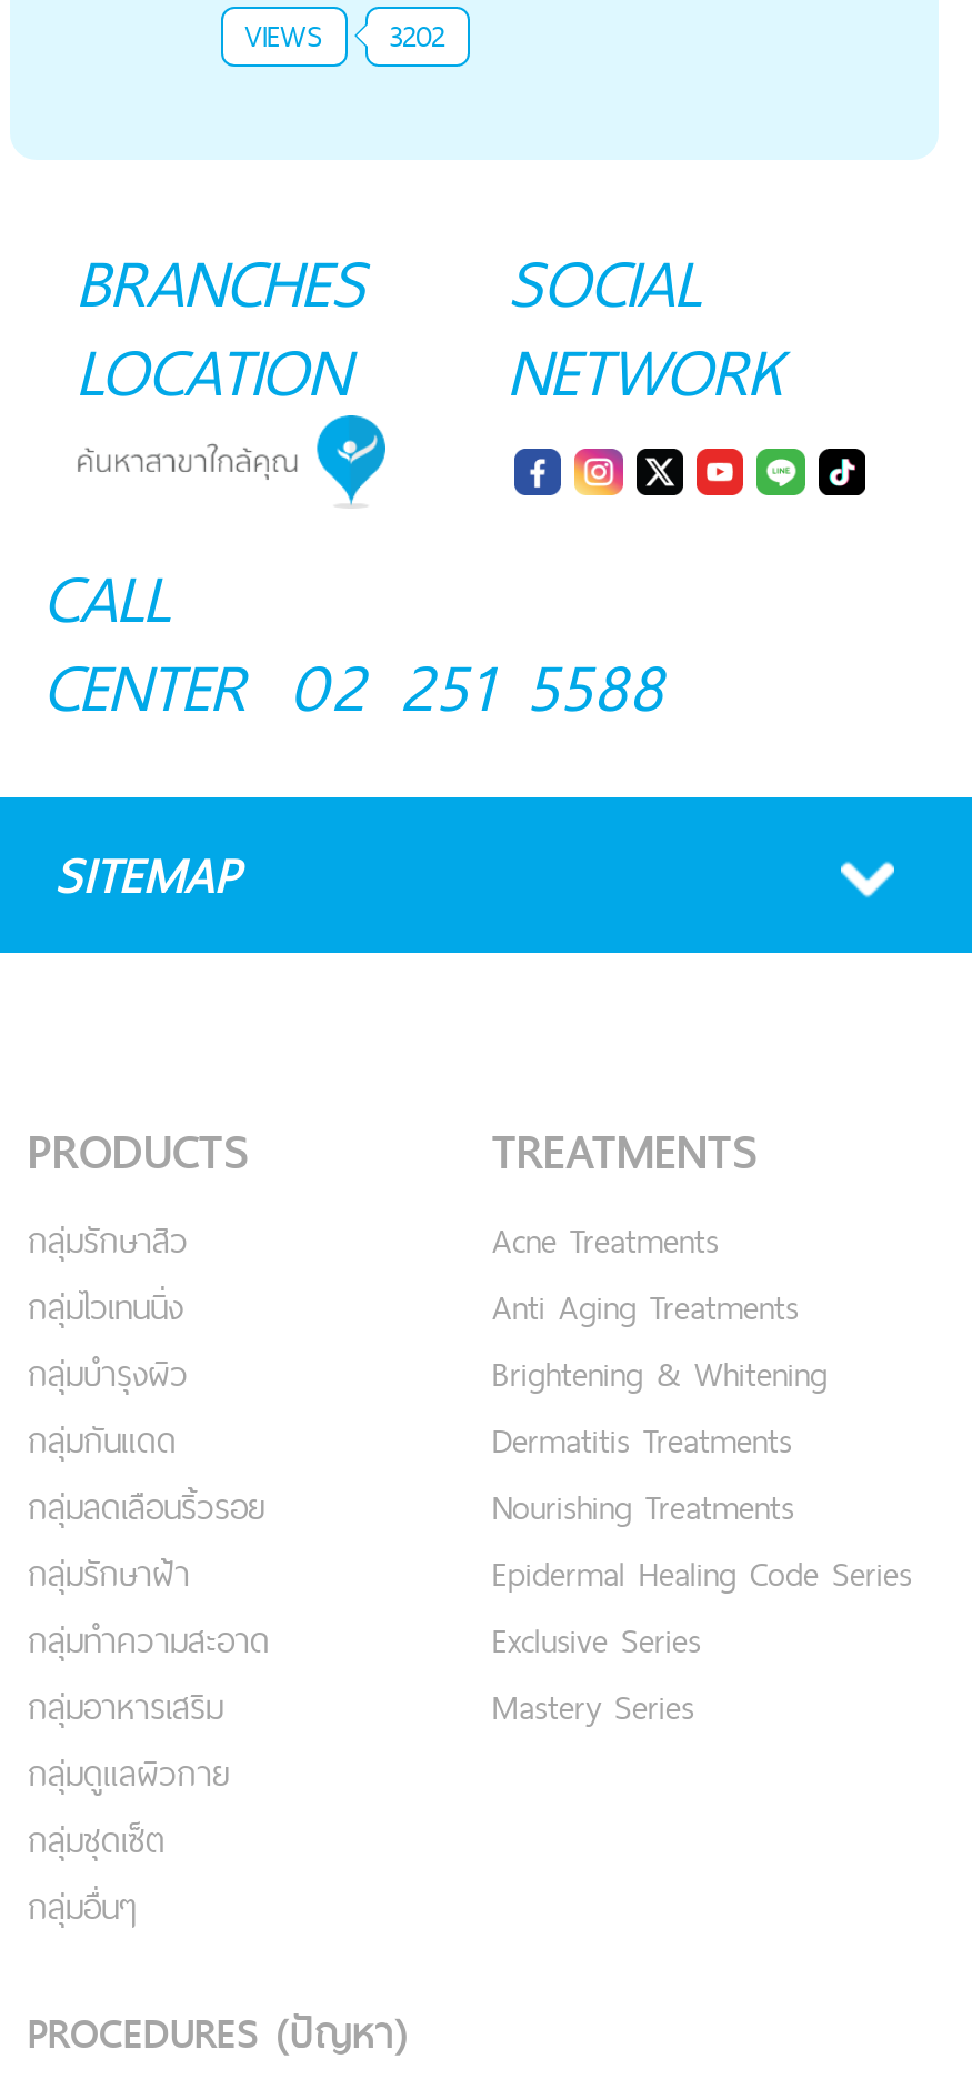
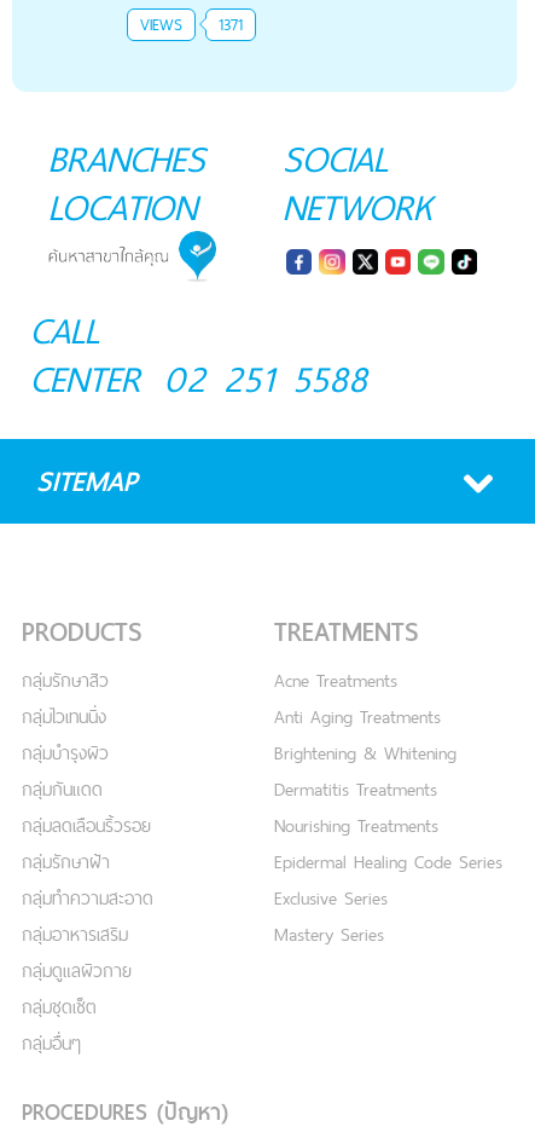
- VIEWS 3202
+ VIEWS 1371
